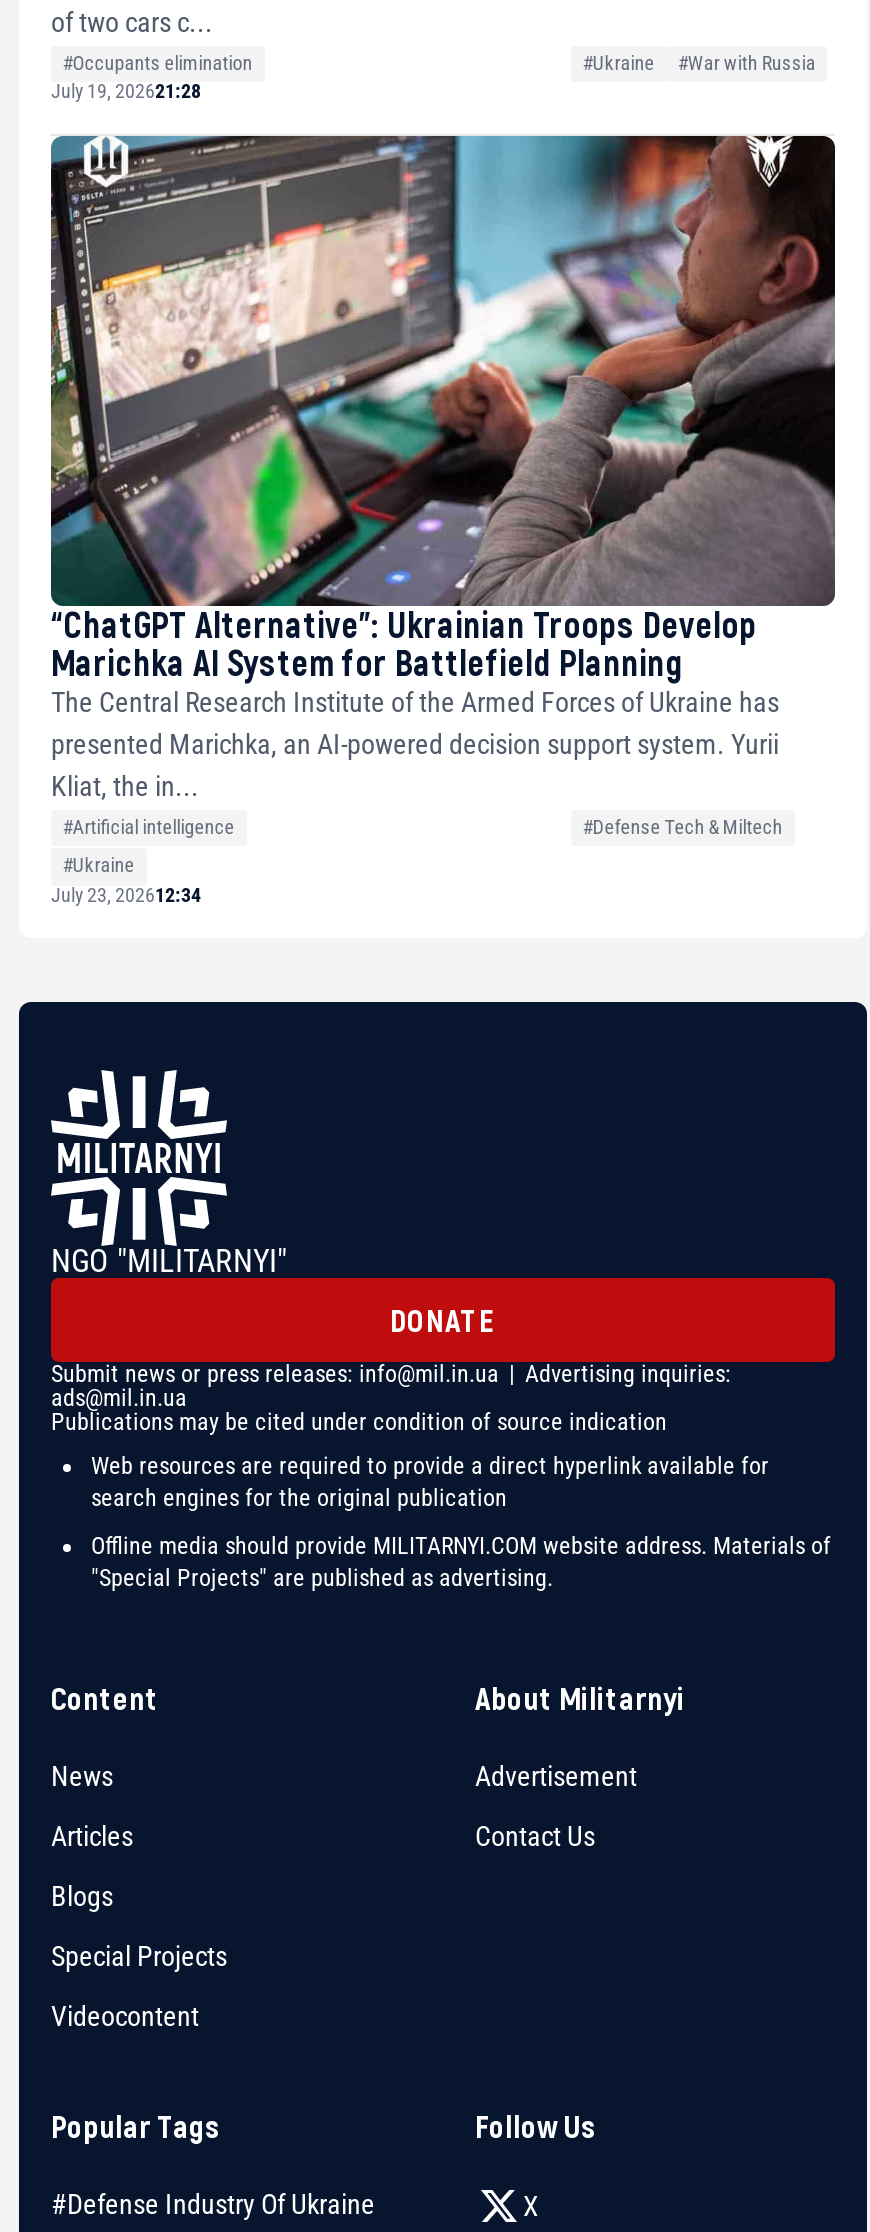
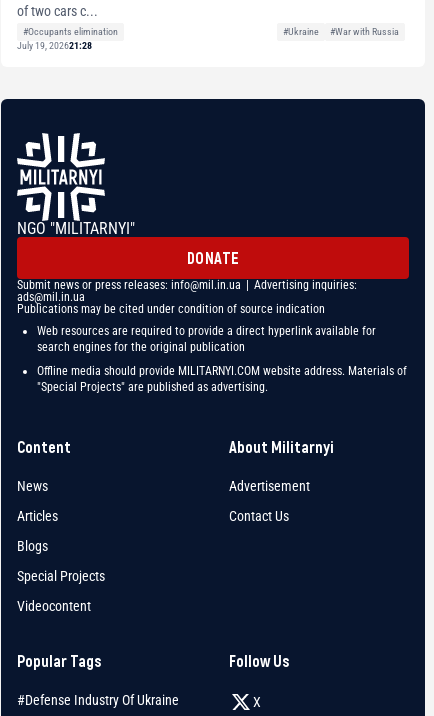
- [image]
- “ChatGPT Alternative”: Ukrainian Troops Develop
- Marichka AI System for Battlefield Planning
- The Central Research Institute of the Armed Forces of Ukraine has
- presented Marichka, an AI-powered decision support system. Yurii
- Kliat, the in...
- #Artificial intelligence
- #Defense Tech & Miltech
- #Ukraine
- July 23, 202612:34
